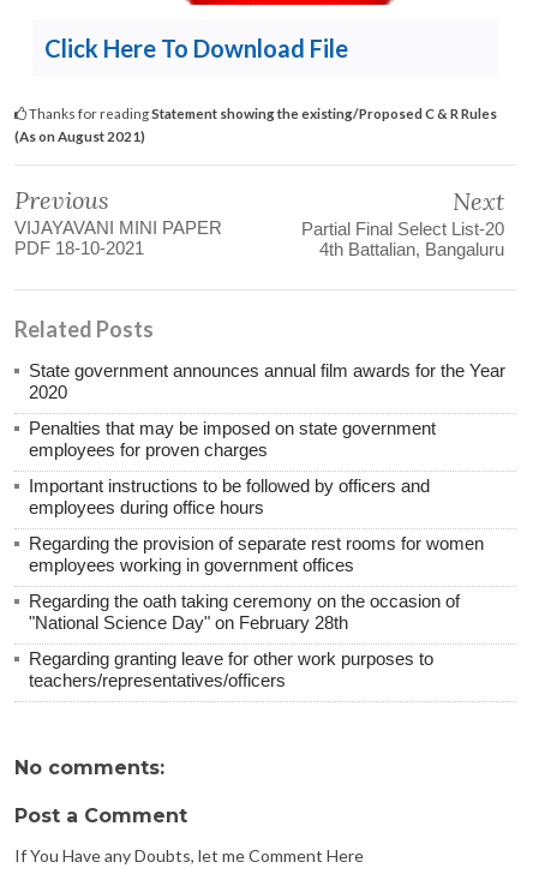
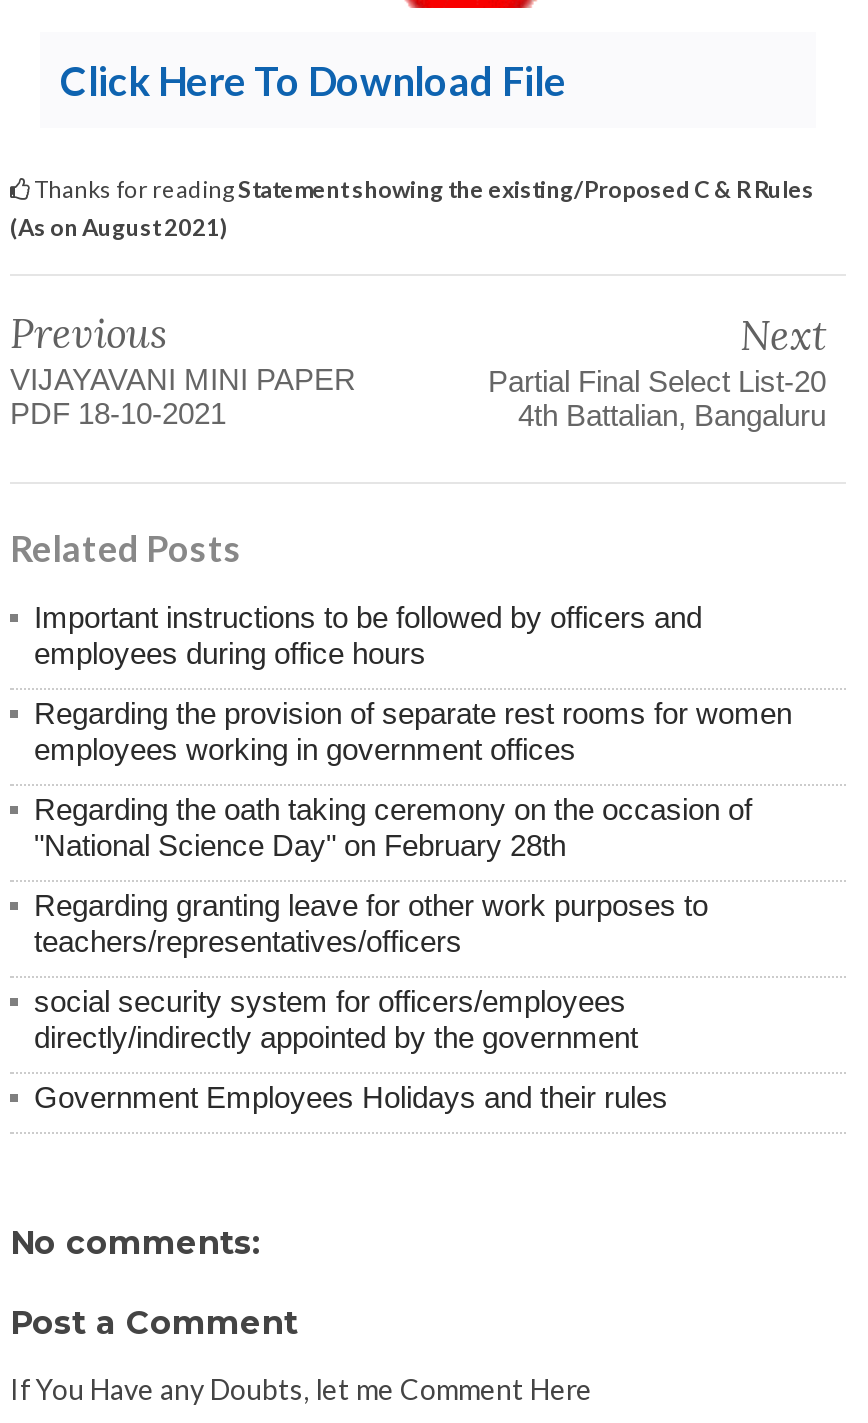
- State government announces annual film awards for the Year
- 2020
- Penalties that may be imposed on state government
- employees for proven charges

moved up: Important instructions to be followed by officers and | employees during office hours | Regarding the provision of separate rest rooms for women | employees working in government offices | Regarding the oath taking ceremony on the occasion of | "National Science Day" on February 28th | Regarding granting leave for other work purposes to | teachers/representatives/officers

+ social security system for officers/employees
+ directly/indirectly appointed by the government
+ Government Employees Holidays and their rules
